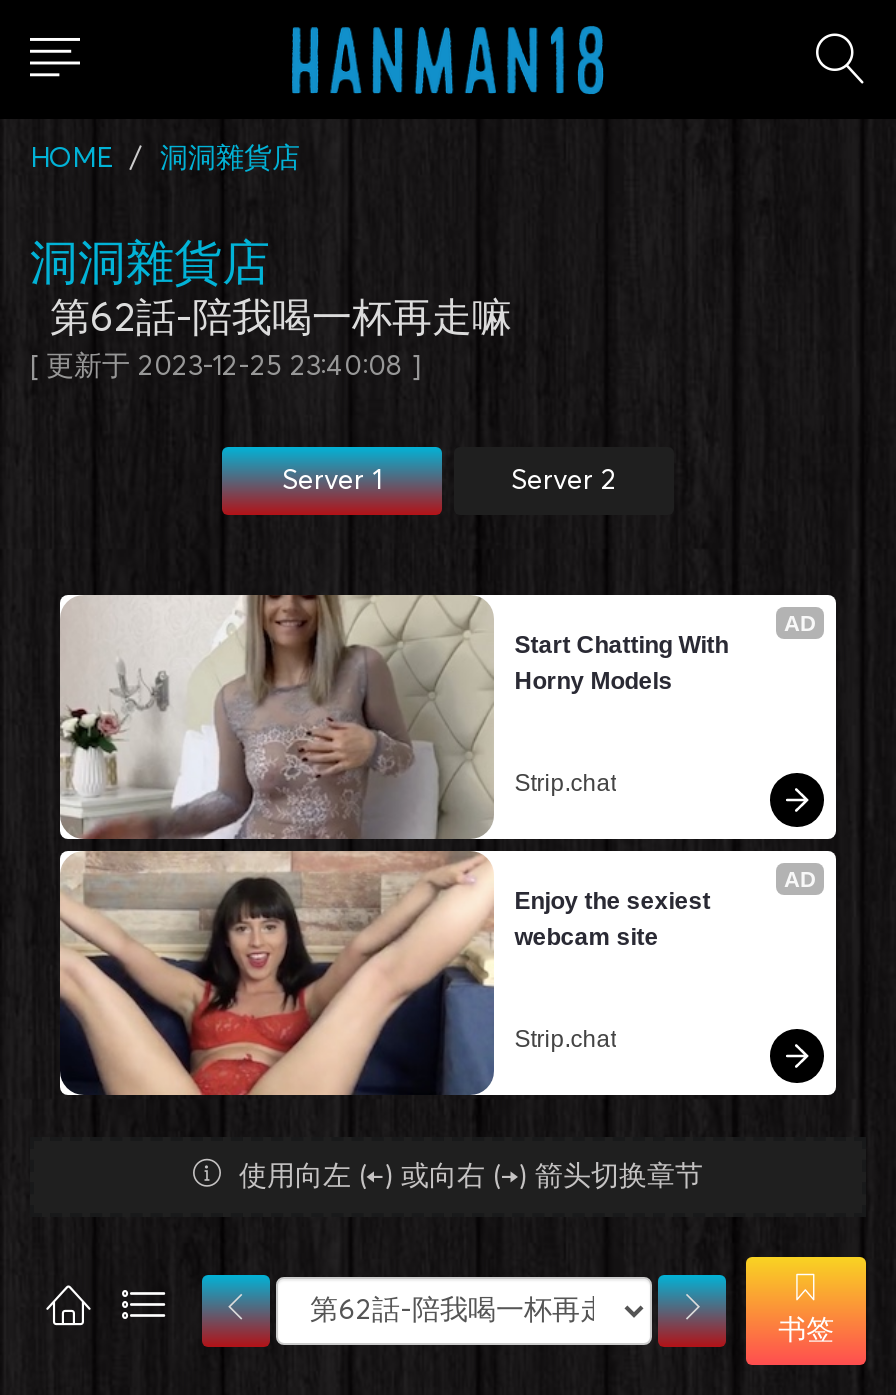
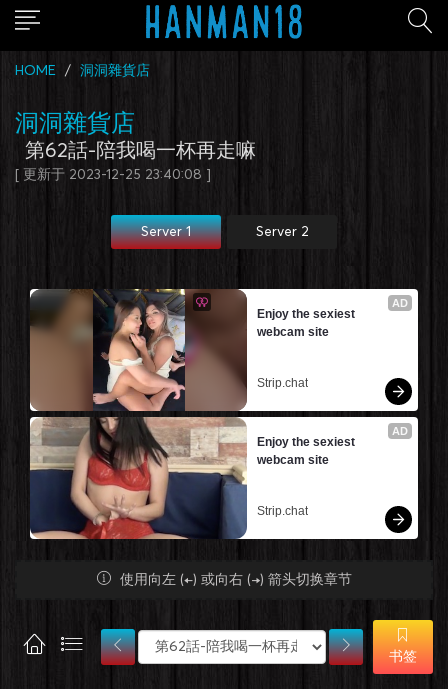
- [image]
- Start Chatting With
- Horny Models
+ [image]
+ Enjoy the sexiest
+ webcam site
